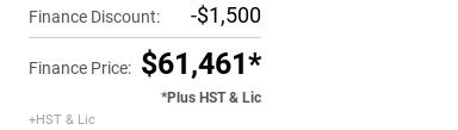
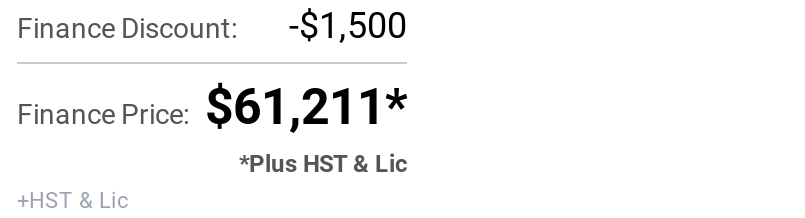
- Finance Price: $61,461*
+ Finance Price: $61,211*
